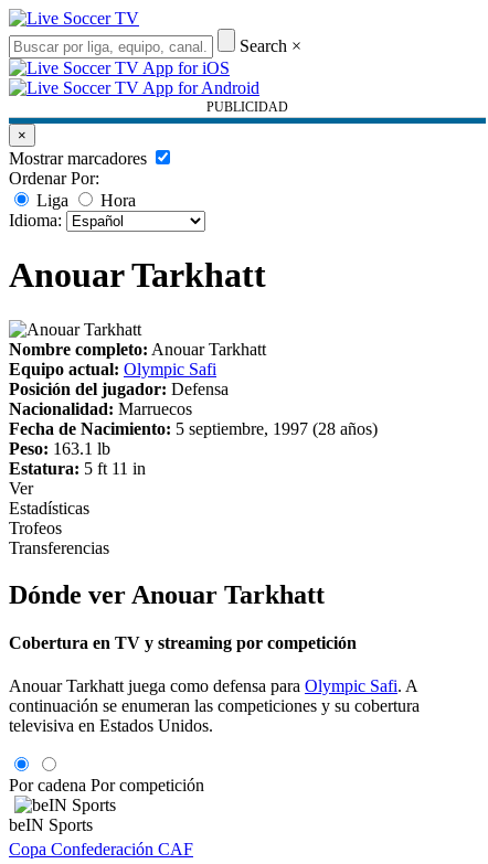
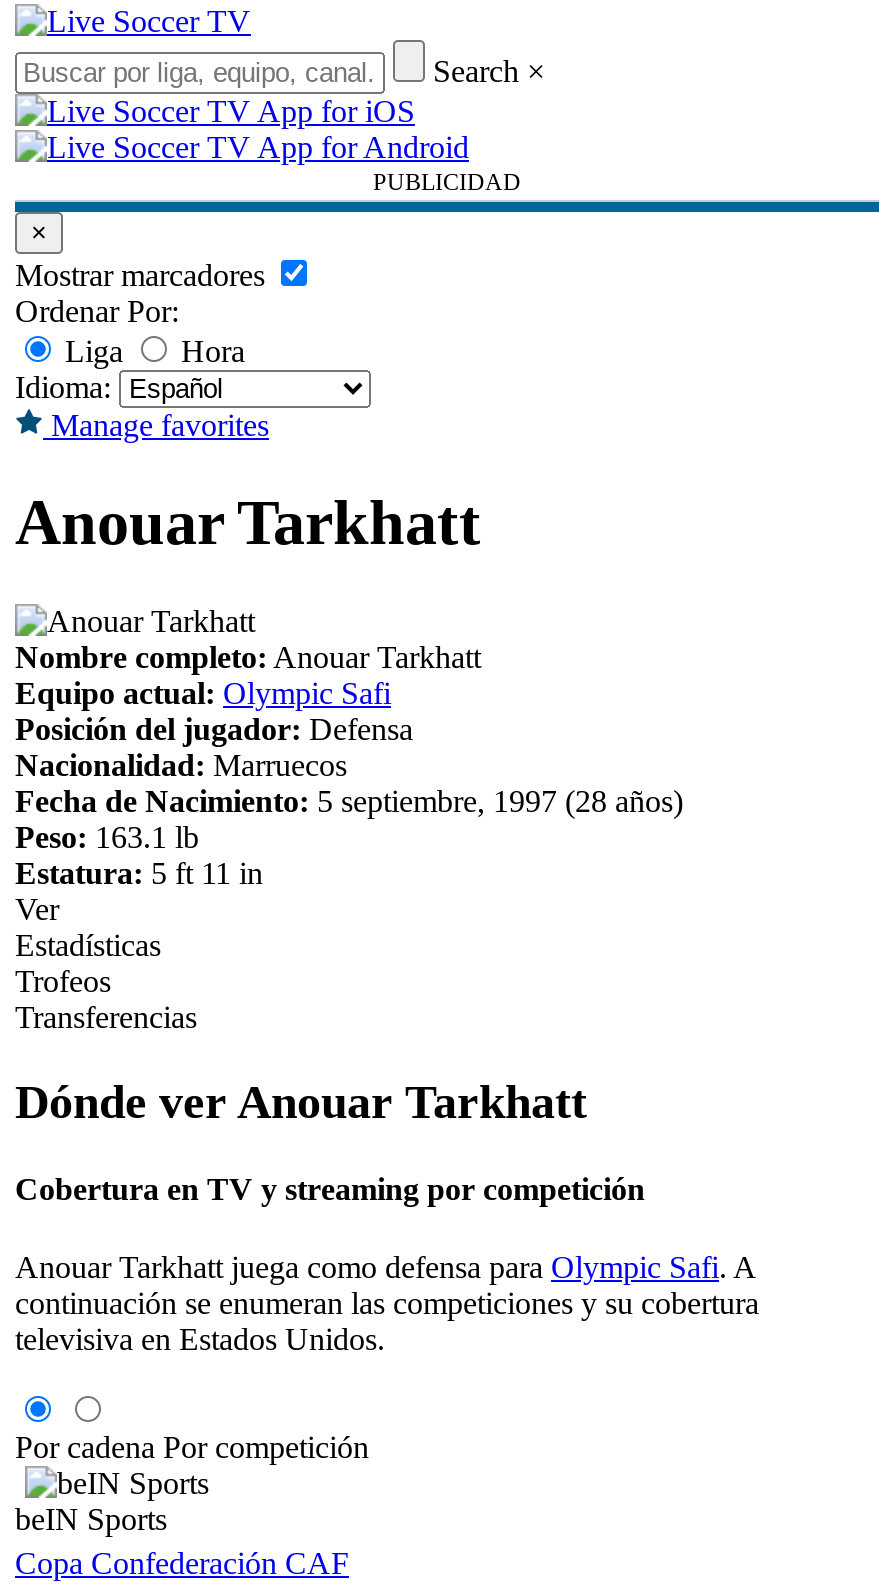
+ Manage favorites
